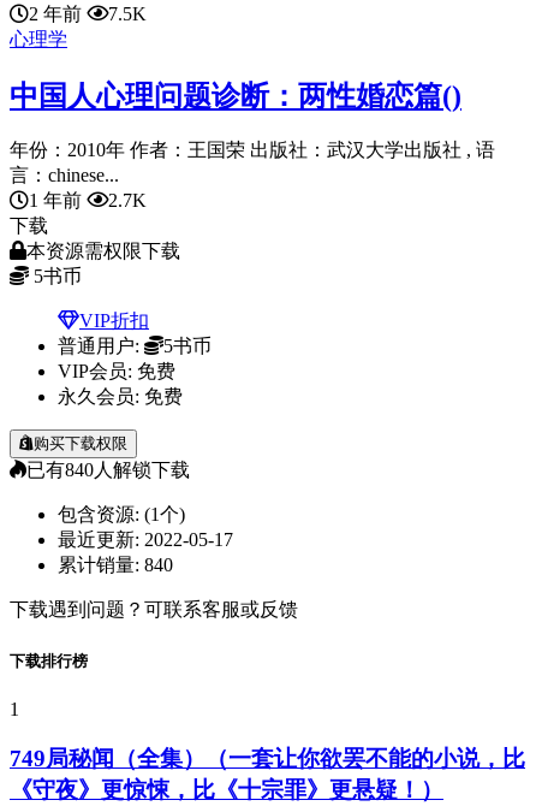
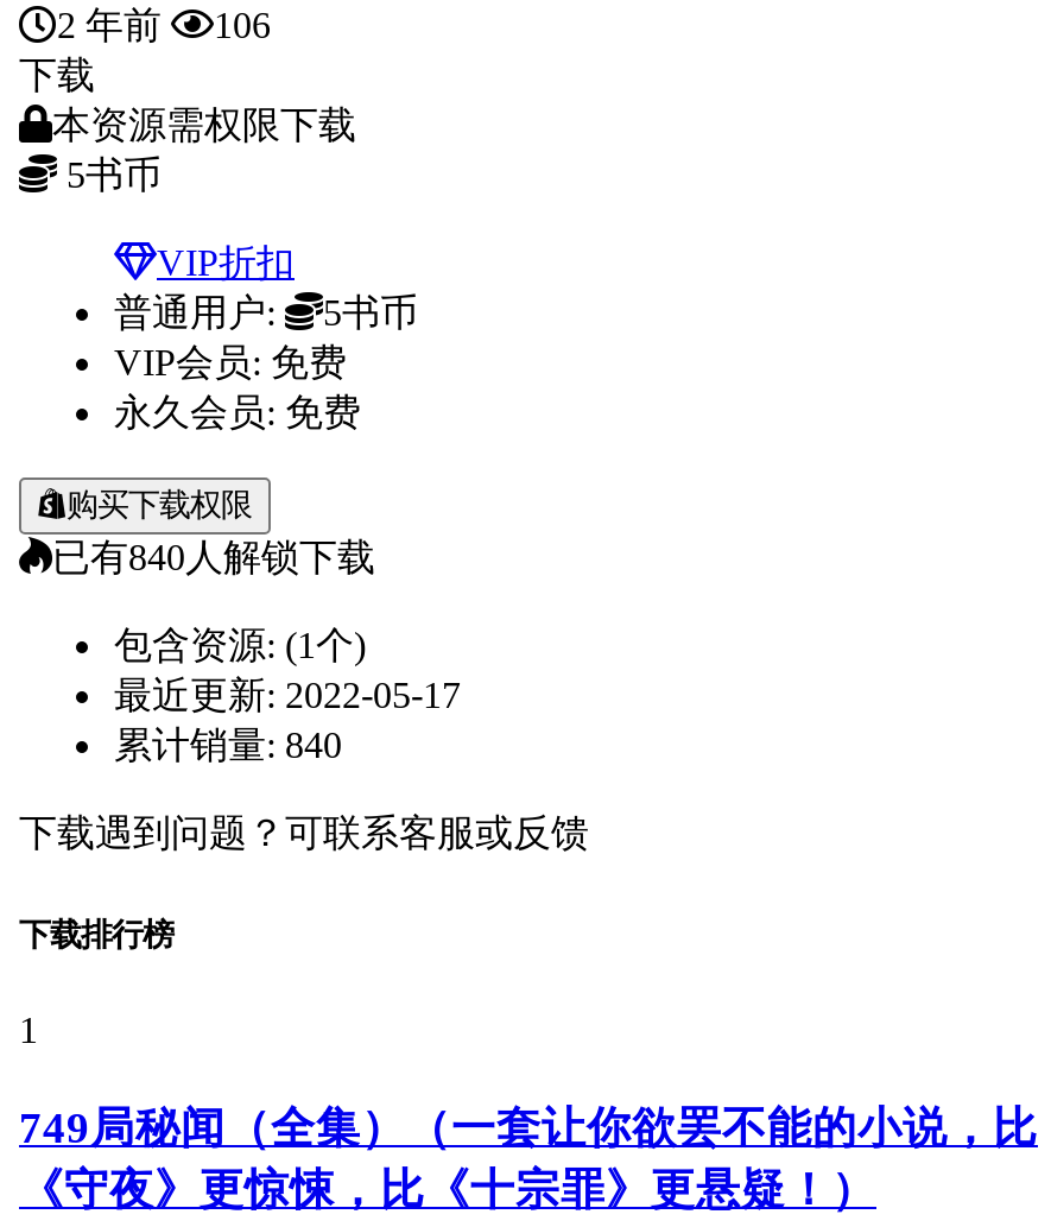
- 7.5K
- 心理学
- 中国人心理问题诊断：两性婚恋篇()
- 年份：2010年 作者：王国荣 出版社：武汉大学出版社 , 语
- 言：chinese...
- 1 年前
- 2.7K
+ 106
